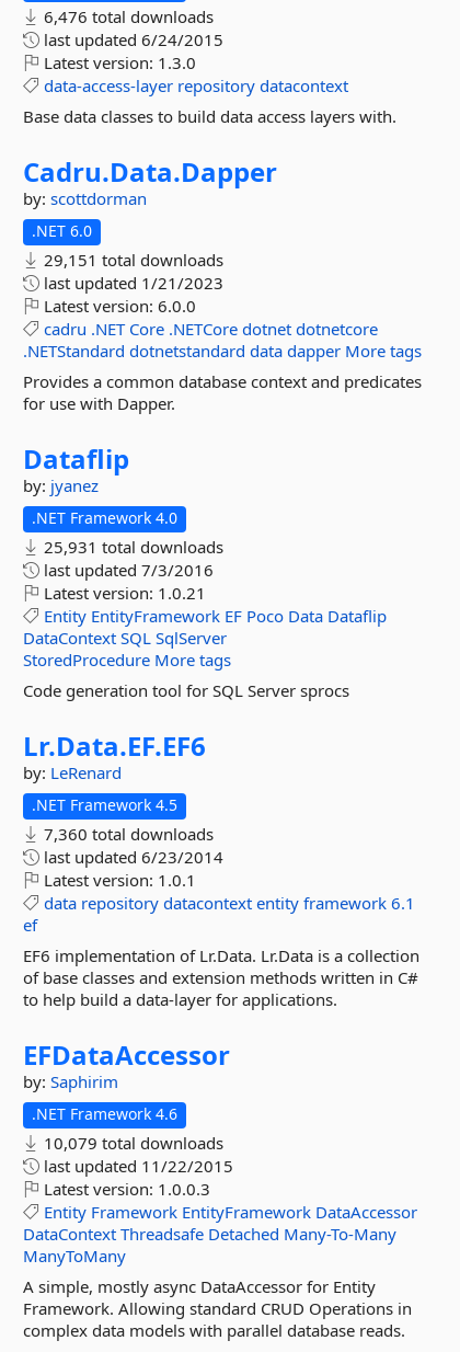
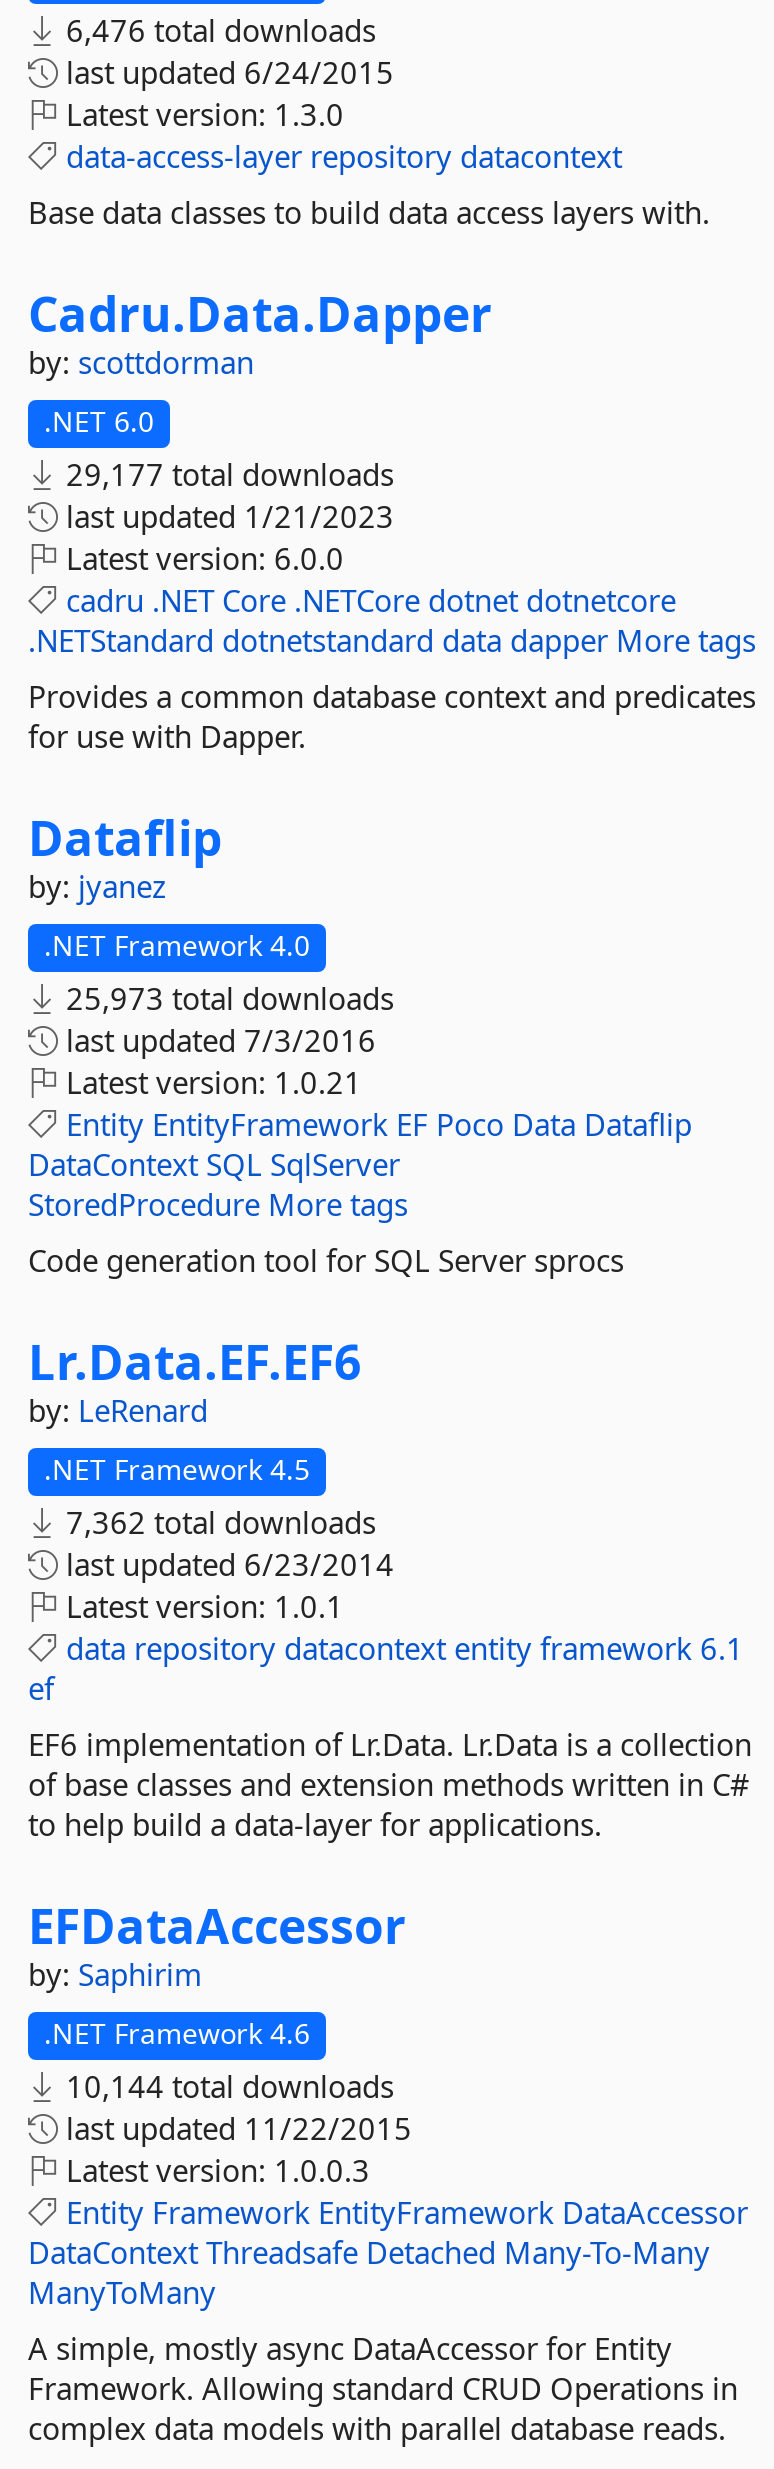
- 29,151 total downloads
+ 29,177 total downloads

- 25,931 total downloads
+ 25,973 total downloads

- 7,360 total downloads
+ 7,362 total downloads

- 10,079 total downloads
+ 10,144 total downloads
